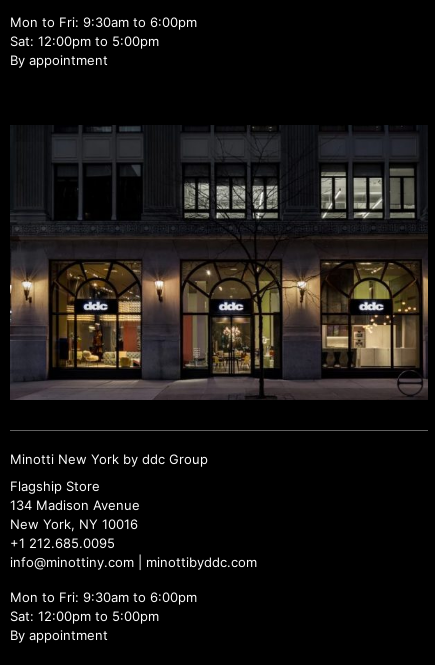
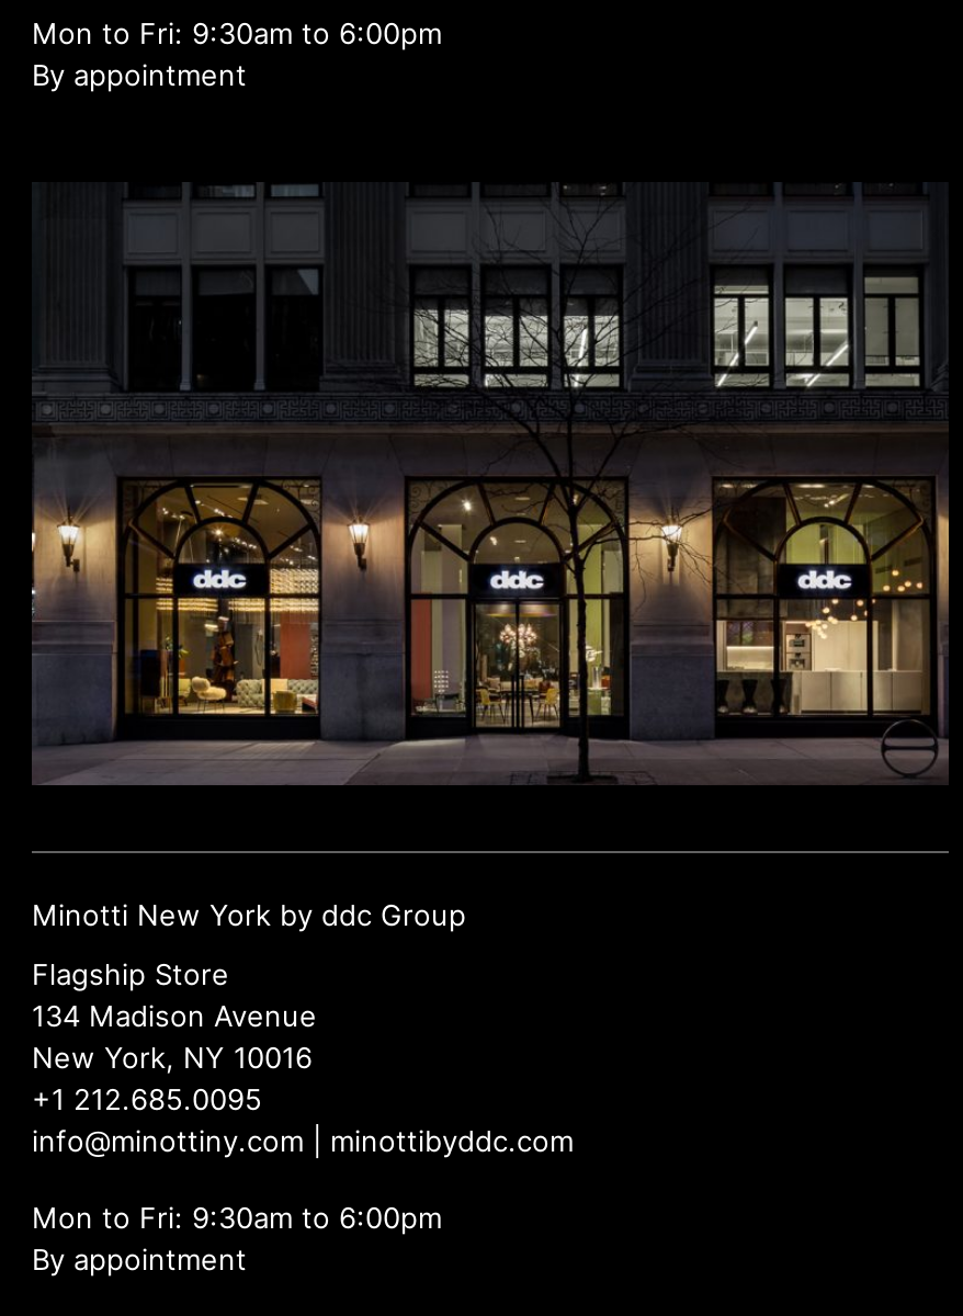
- Sat: 12:00pm to 5:00pm

- Sat: 12:00pm to 5:00pm
